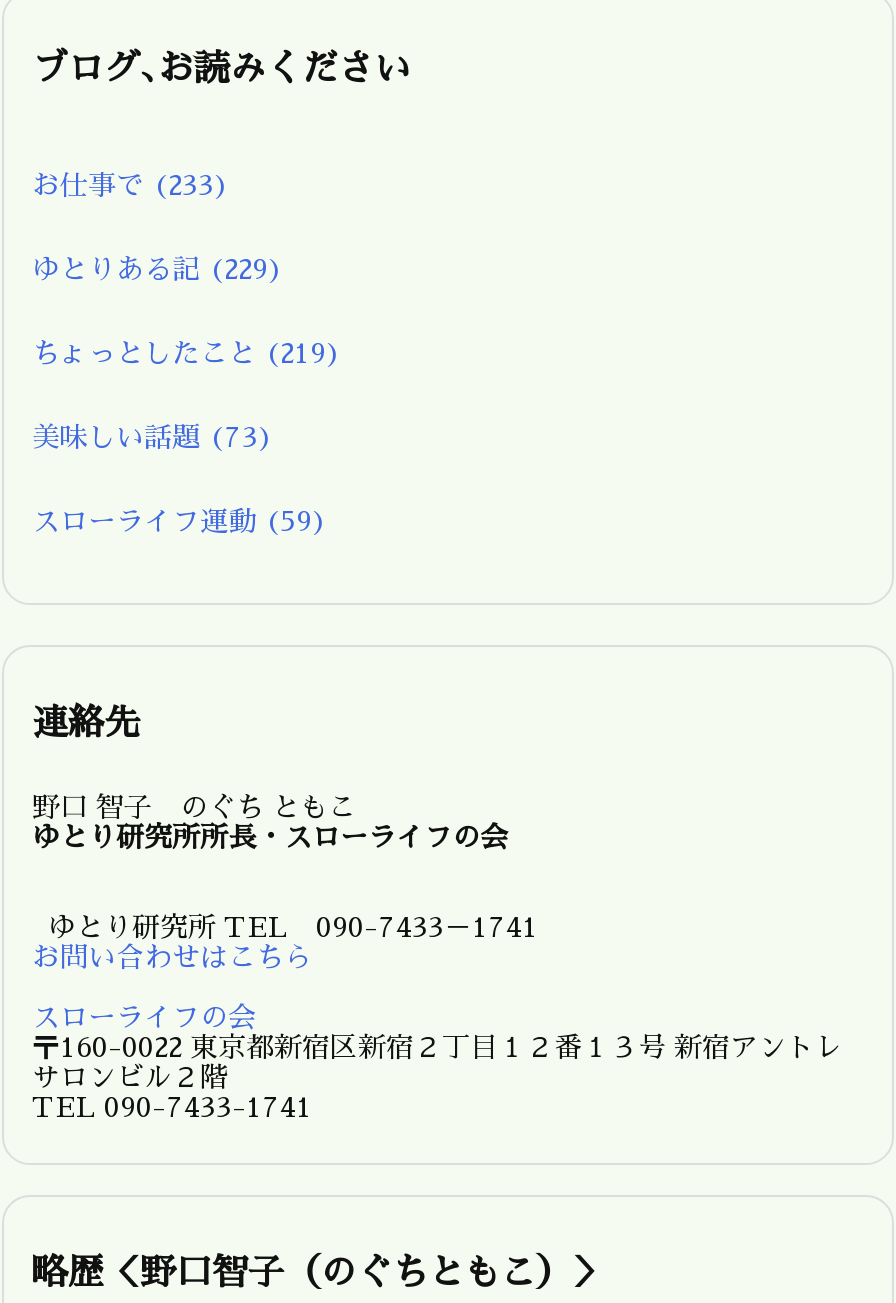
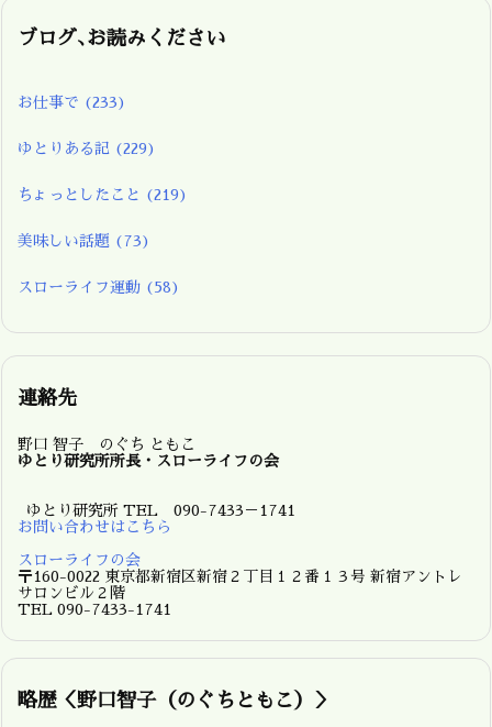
- スローライフ運動(59)
+ スローライフ運動(58)
